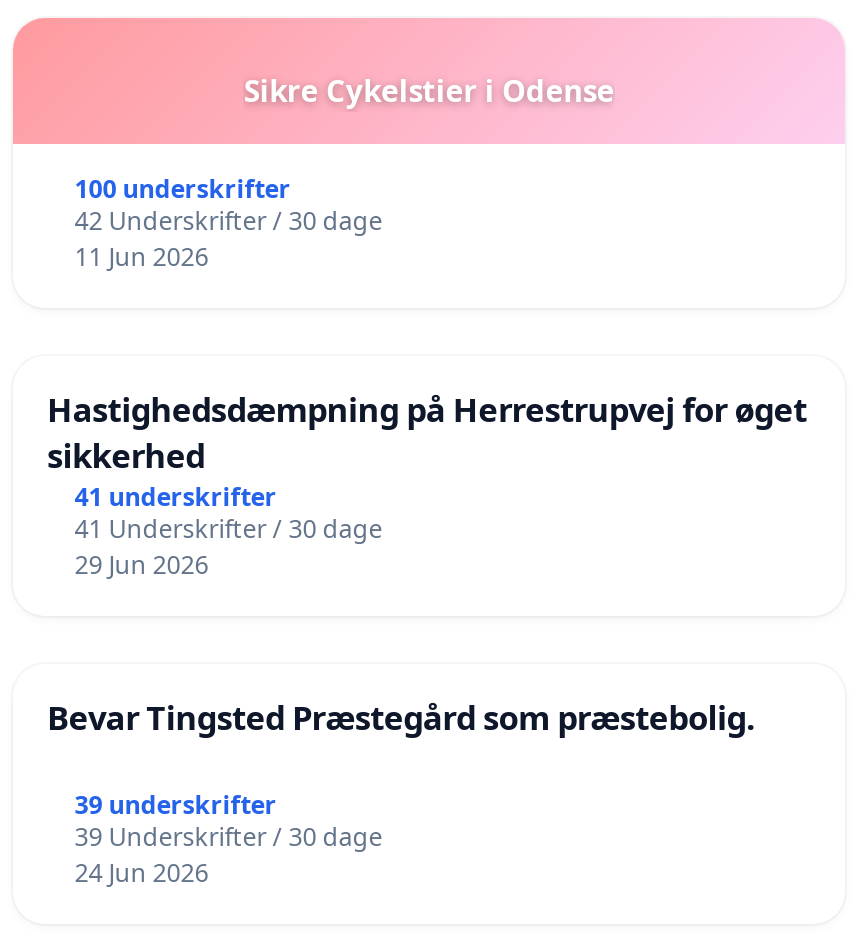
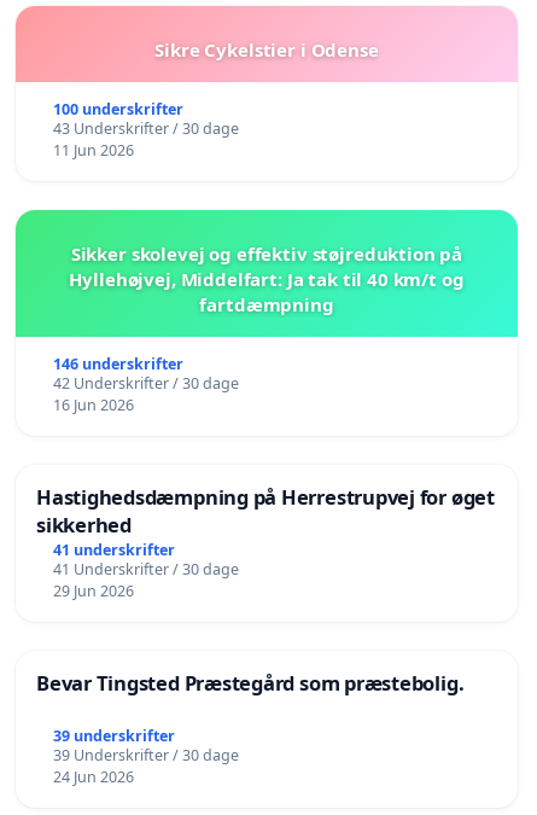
moved down: 42 Underskrifter / 30 dage

+ 43 Underskrifter / 30 dage

+ [image]
+ Sikker skolevej og effektiv støjreduktion på
+ Hyllehøjvej, Middelfart: Ja tak til 40 km/t og
+ fartdæmpning
+ 146 underskrifter
+ 16 Jun 2026
